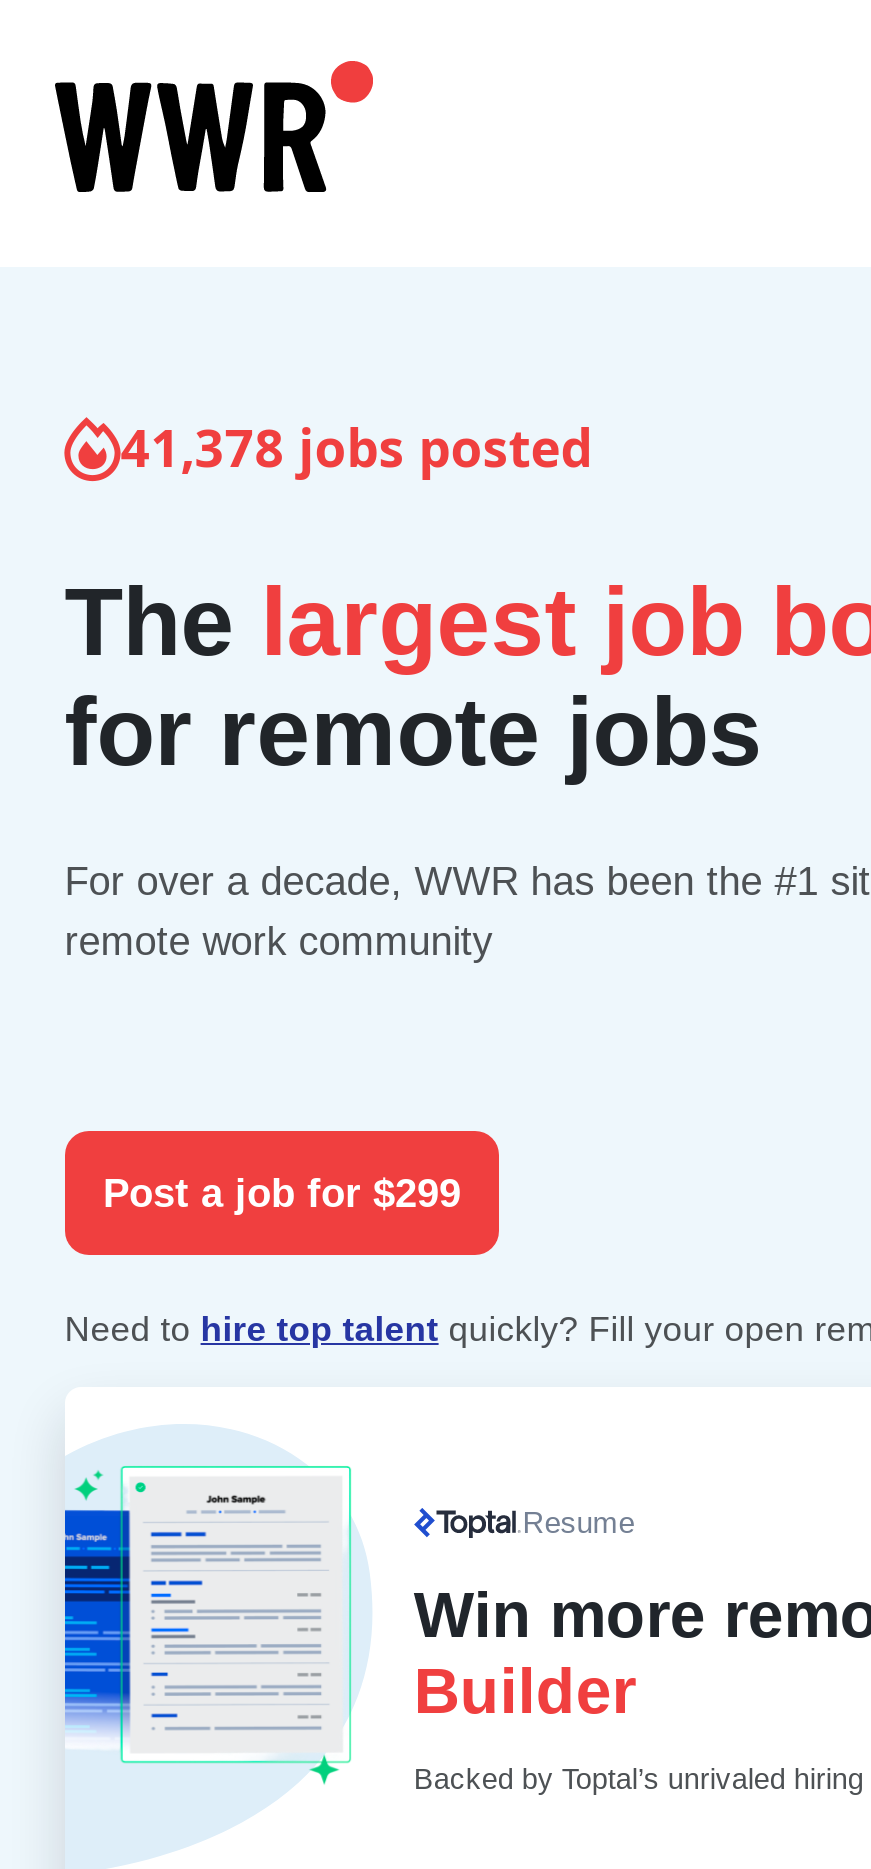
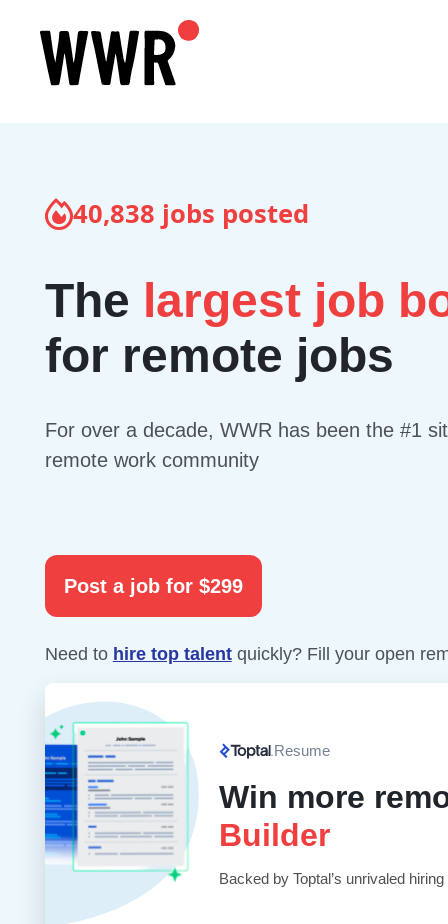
- 41,378 jobs posted
+ 40,838 jobs posted
